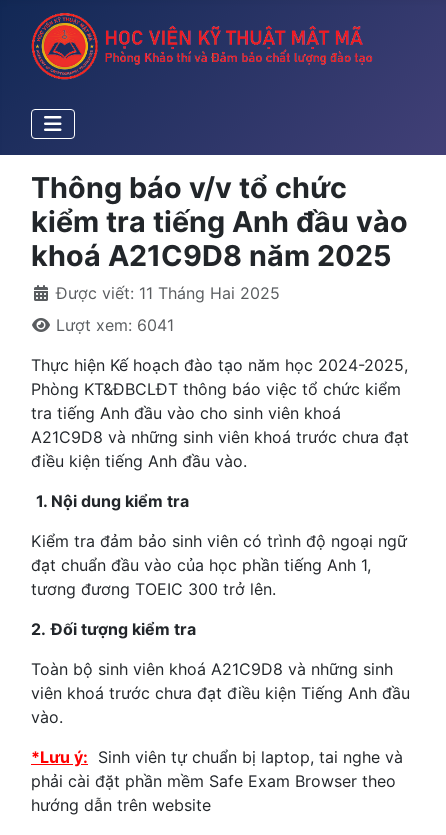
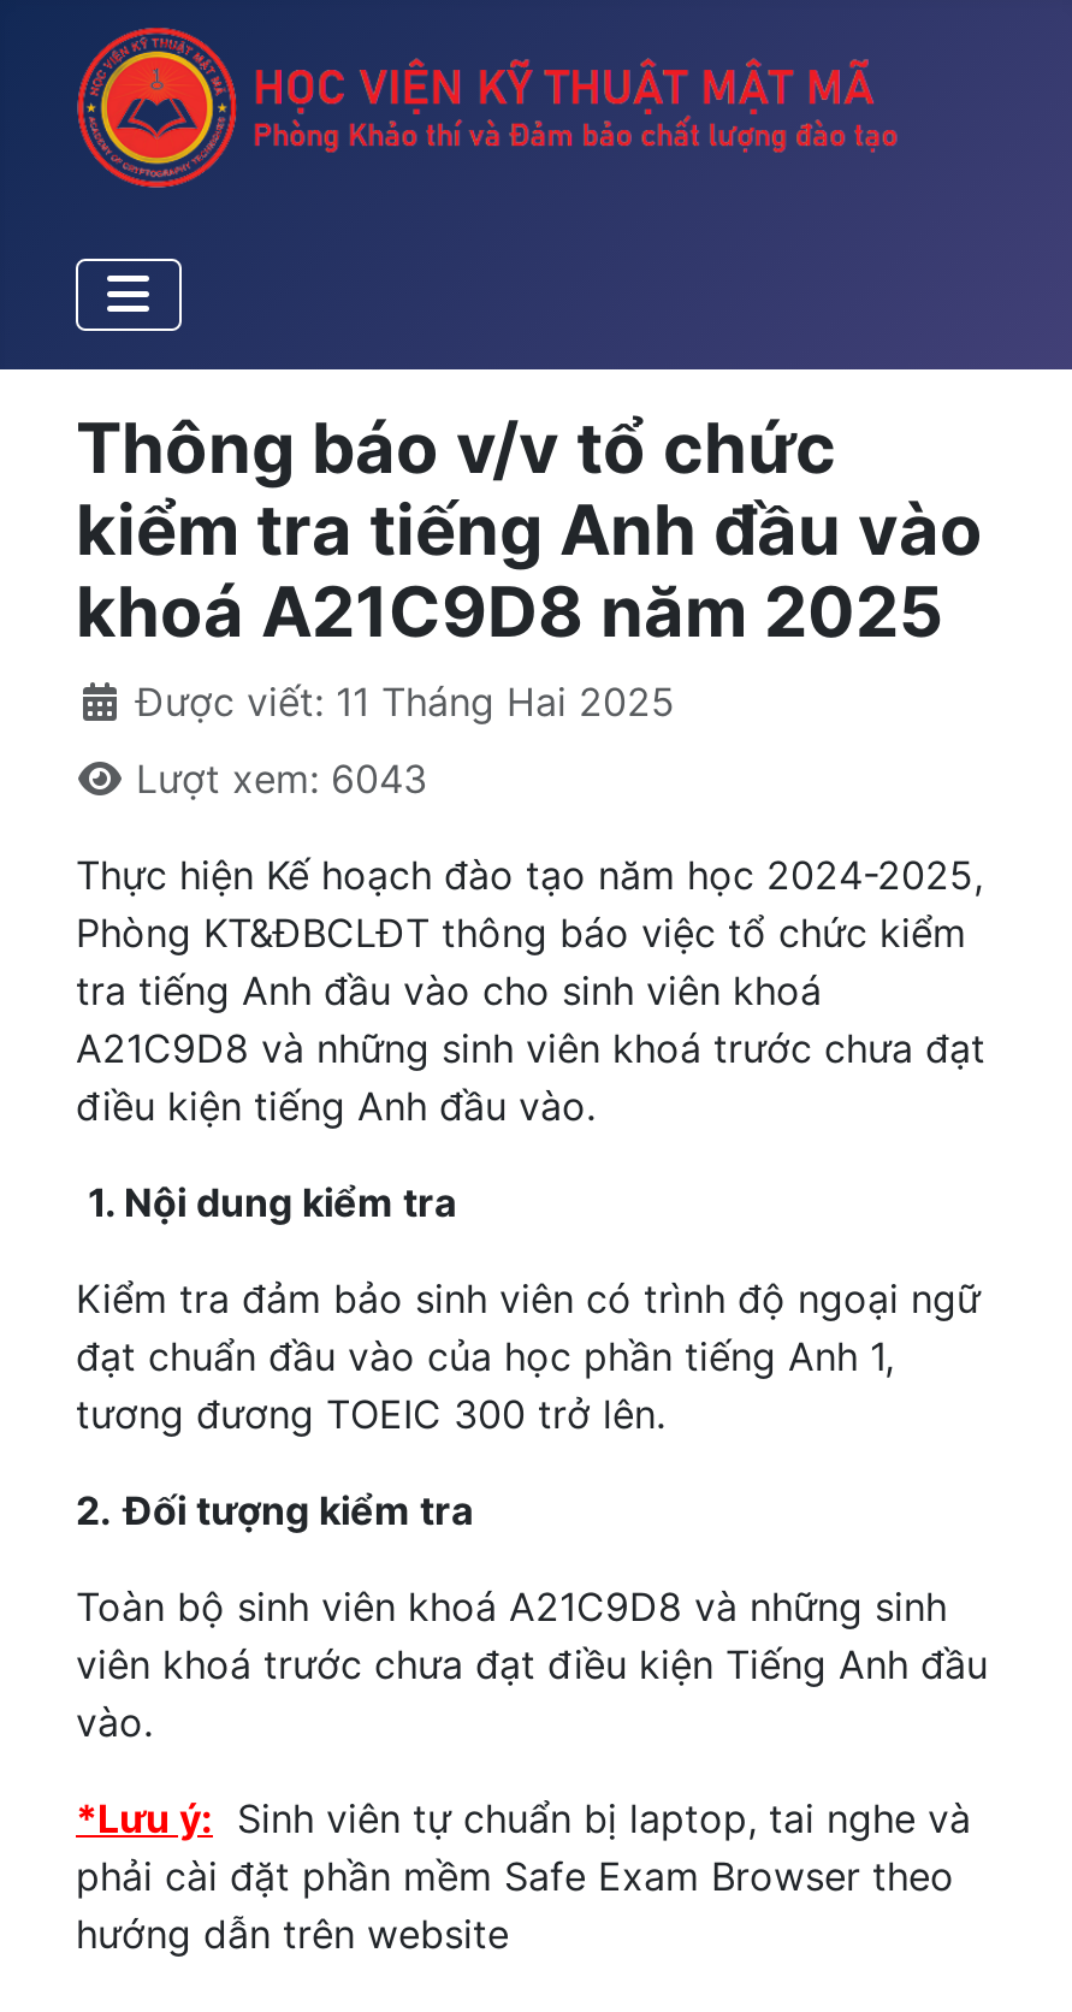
- Lượt xem: 6041
+ Lượt xem: 6043
